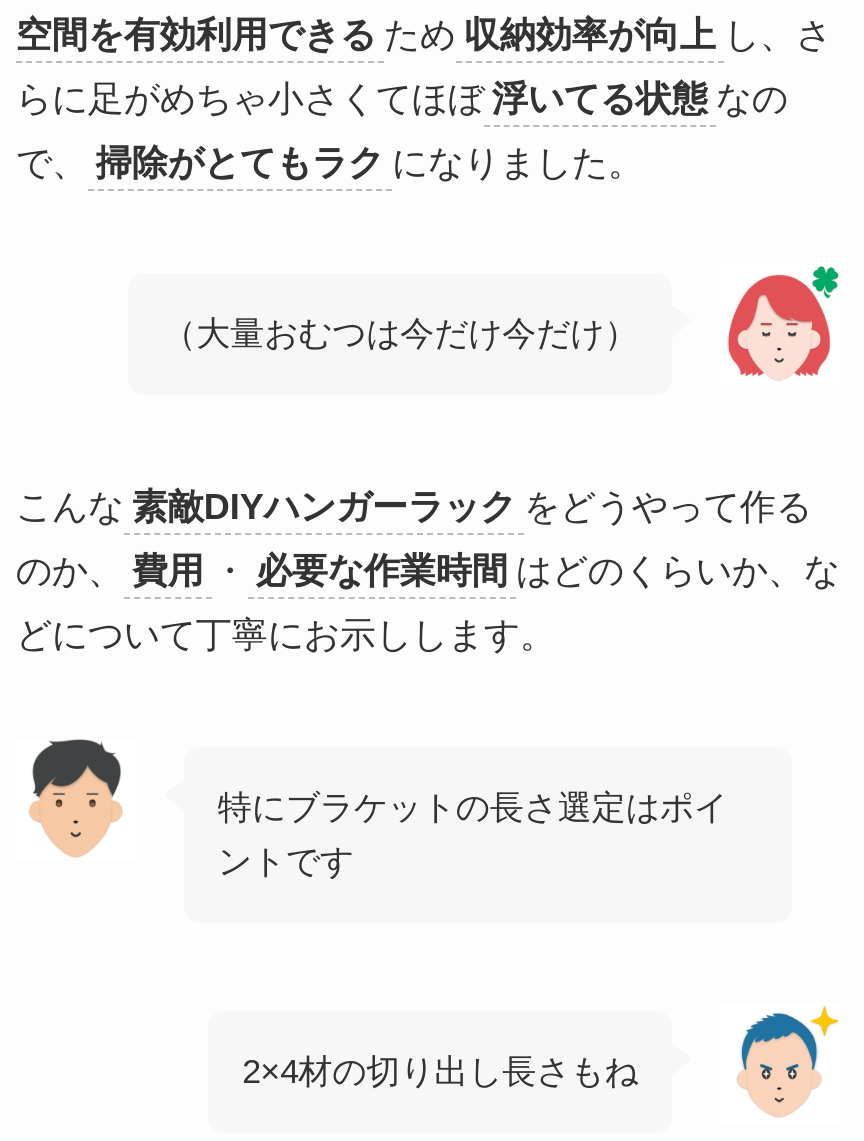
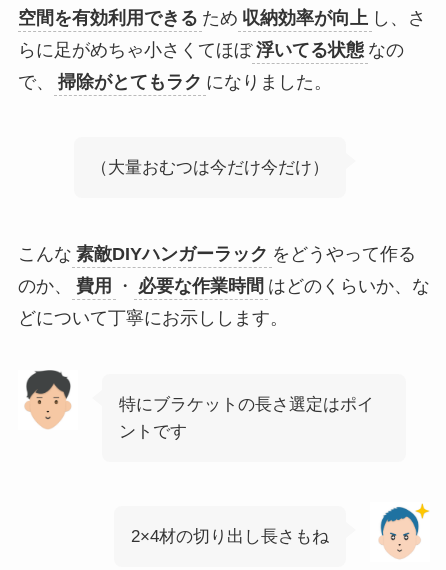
- [image]
